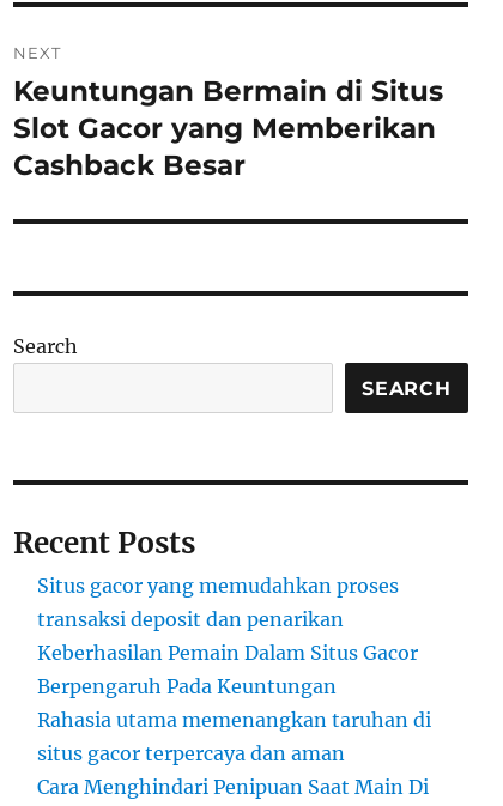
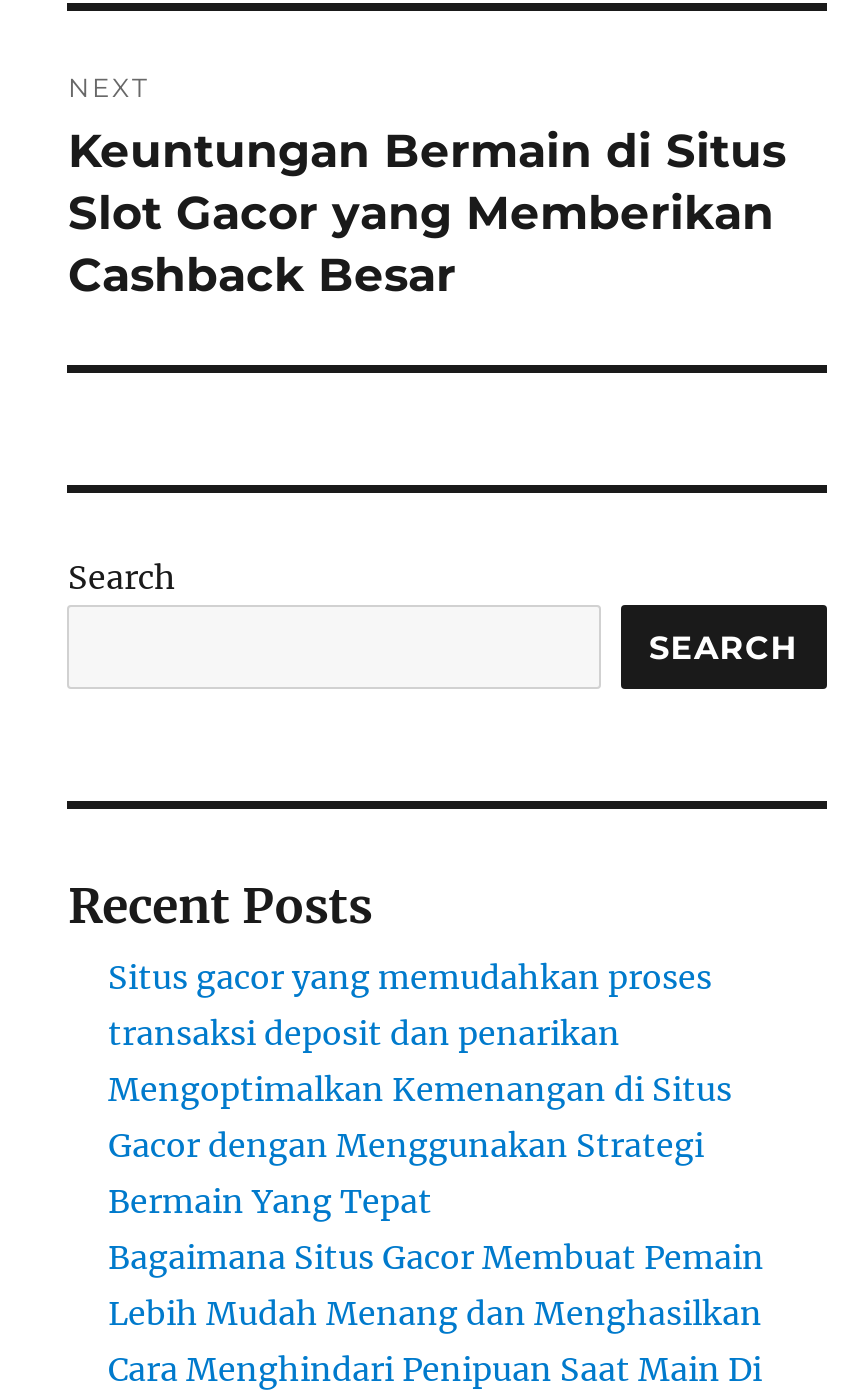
- Keberhasilan Pemain Dalam Situs Gacor
- Berpengaruh Pada Keuntungan
- Rahasia utama memenangkan taruhan di
- situs gacor terpercaya dan aman
+ Mengoptimalkan Kemenangan di Situs
+ Gacor dengan Menggunakan Strategi
+ Bermain Yang Tepat
+ Bagaimana Situs Gacor Membuat Pemain
+ Lebih Mudah Menang dan Menghasilkan
